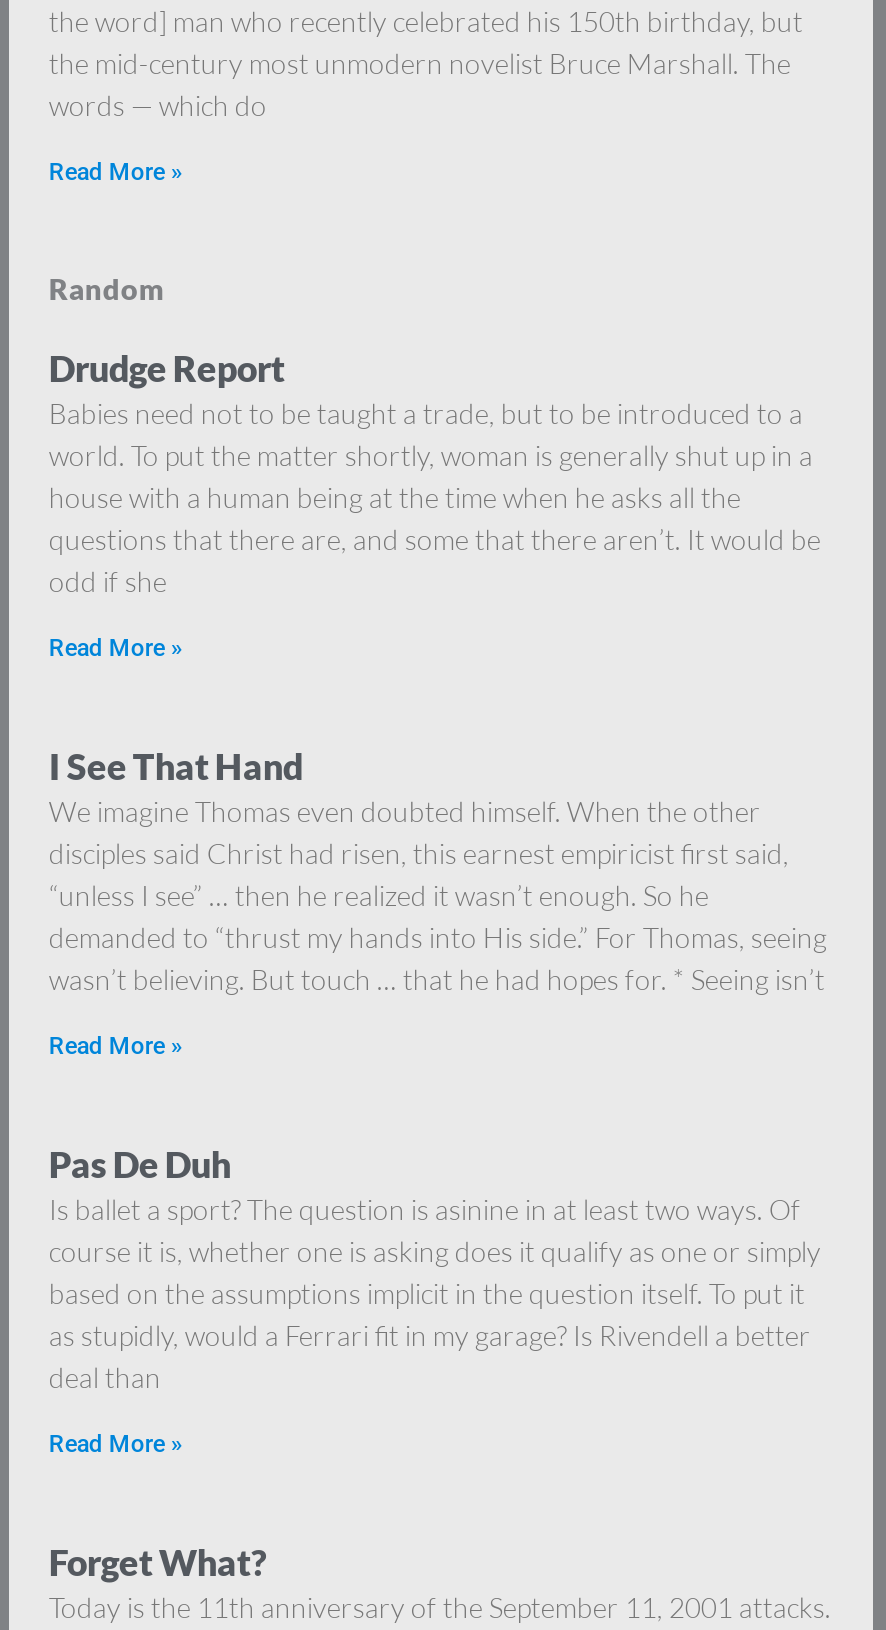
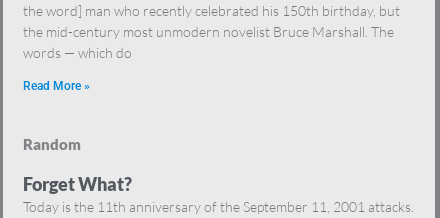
- Drudge Report
- Babies need not to be taught a trade, but to be introduced to a
- world. To put the matter shortly, woman is generally shut up in a
- house with a human being at the time when he asks all the
- questions that there are, and some that there aren’t. It would be
- odd if she
- Read More »
- I See That Hand
- We imagine Thomas even doubted himself. When the other
- disciples said Christ had risen, this earnest empiricist first said,
- “unless I see” … then he realized it wasn’t enough. So he
- demanded to “thrust my hands into His side.” For Thomas, seeing
- wasn’t believing. But touch … that he had hopes for. * Seeing isn’t
- Read More »
- Pas De Duh
- Is ballet a sport? The question is asinine in at least two ways. Of
- course it is, whether one is asking does it qualify as one or simply
- based on the assumptions implicit in the question itself. To put it
- as stupidly, would a Ferrari fit in my garage? Is Rivendell a better
- deal than
- Read More »
